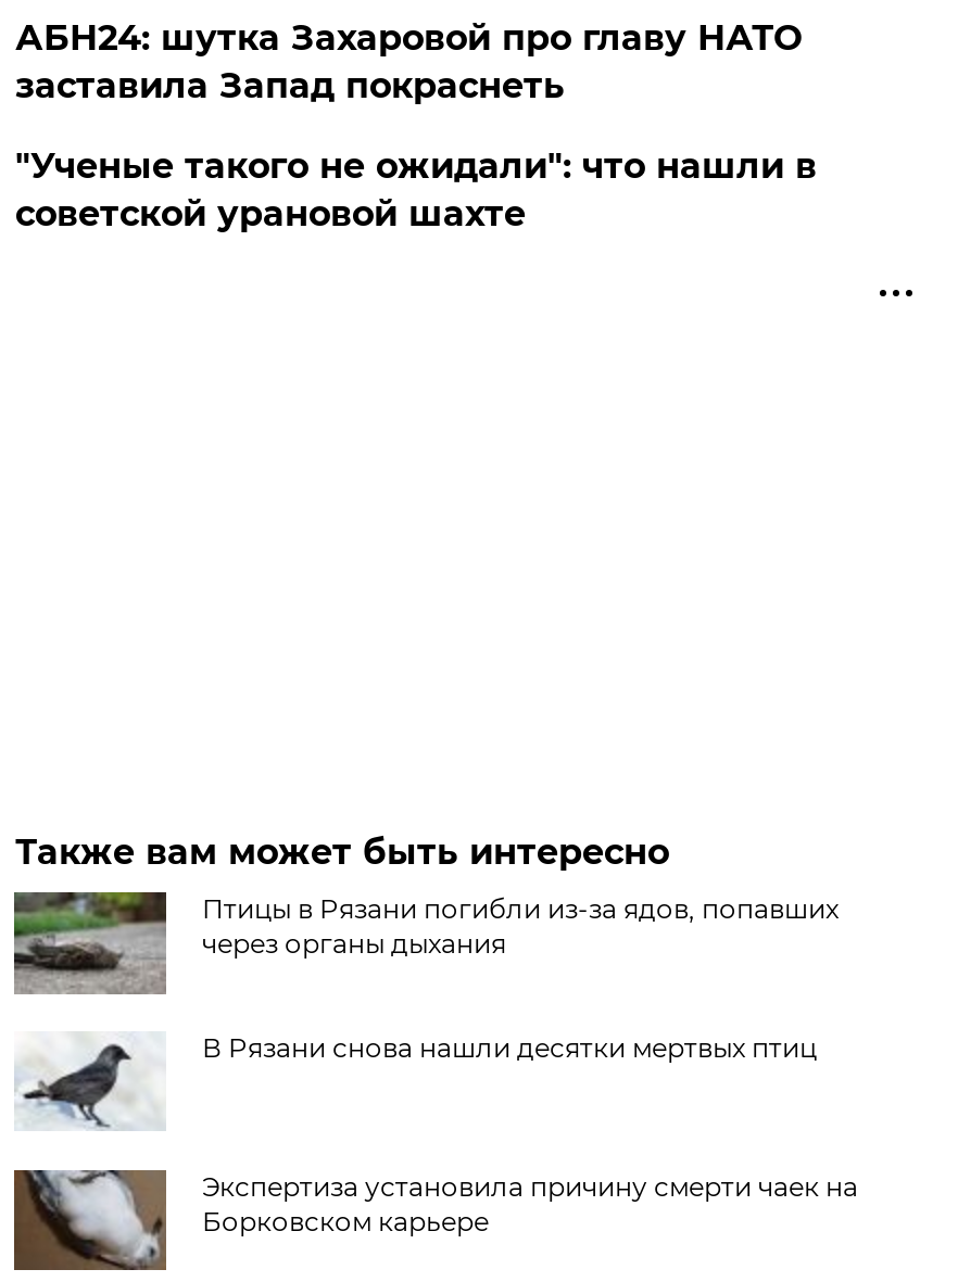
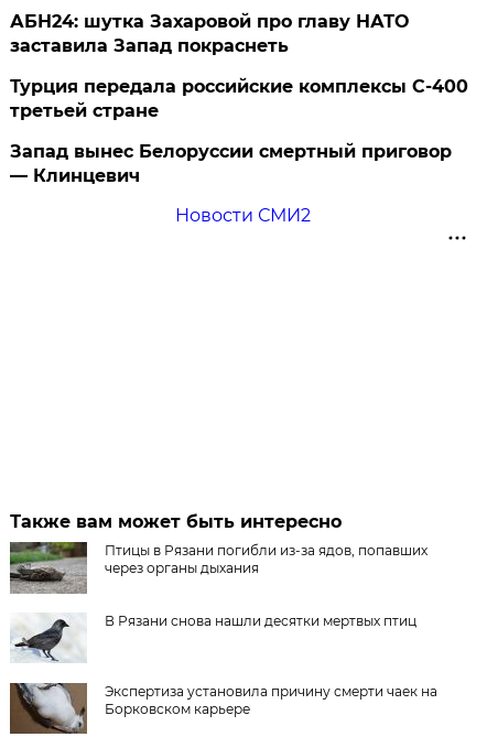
- "Ученые такого не ожидали": что нашли в
- советской урановой шахте
+ Турция передала российские комплексы С-400
+ третьей стране
+ Запад вынес Белоруссии смертный приговор
+ — Клинцевич
+ Новости СМИ2
